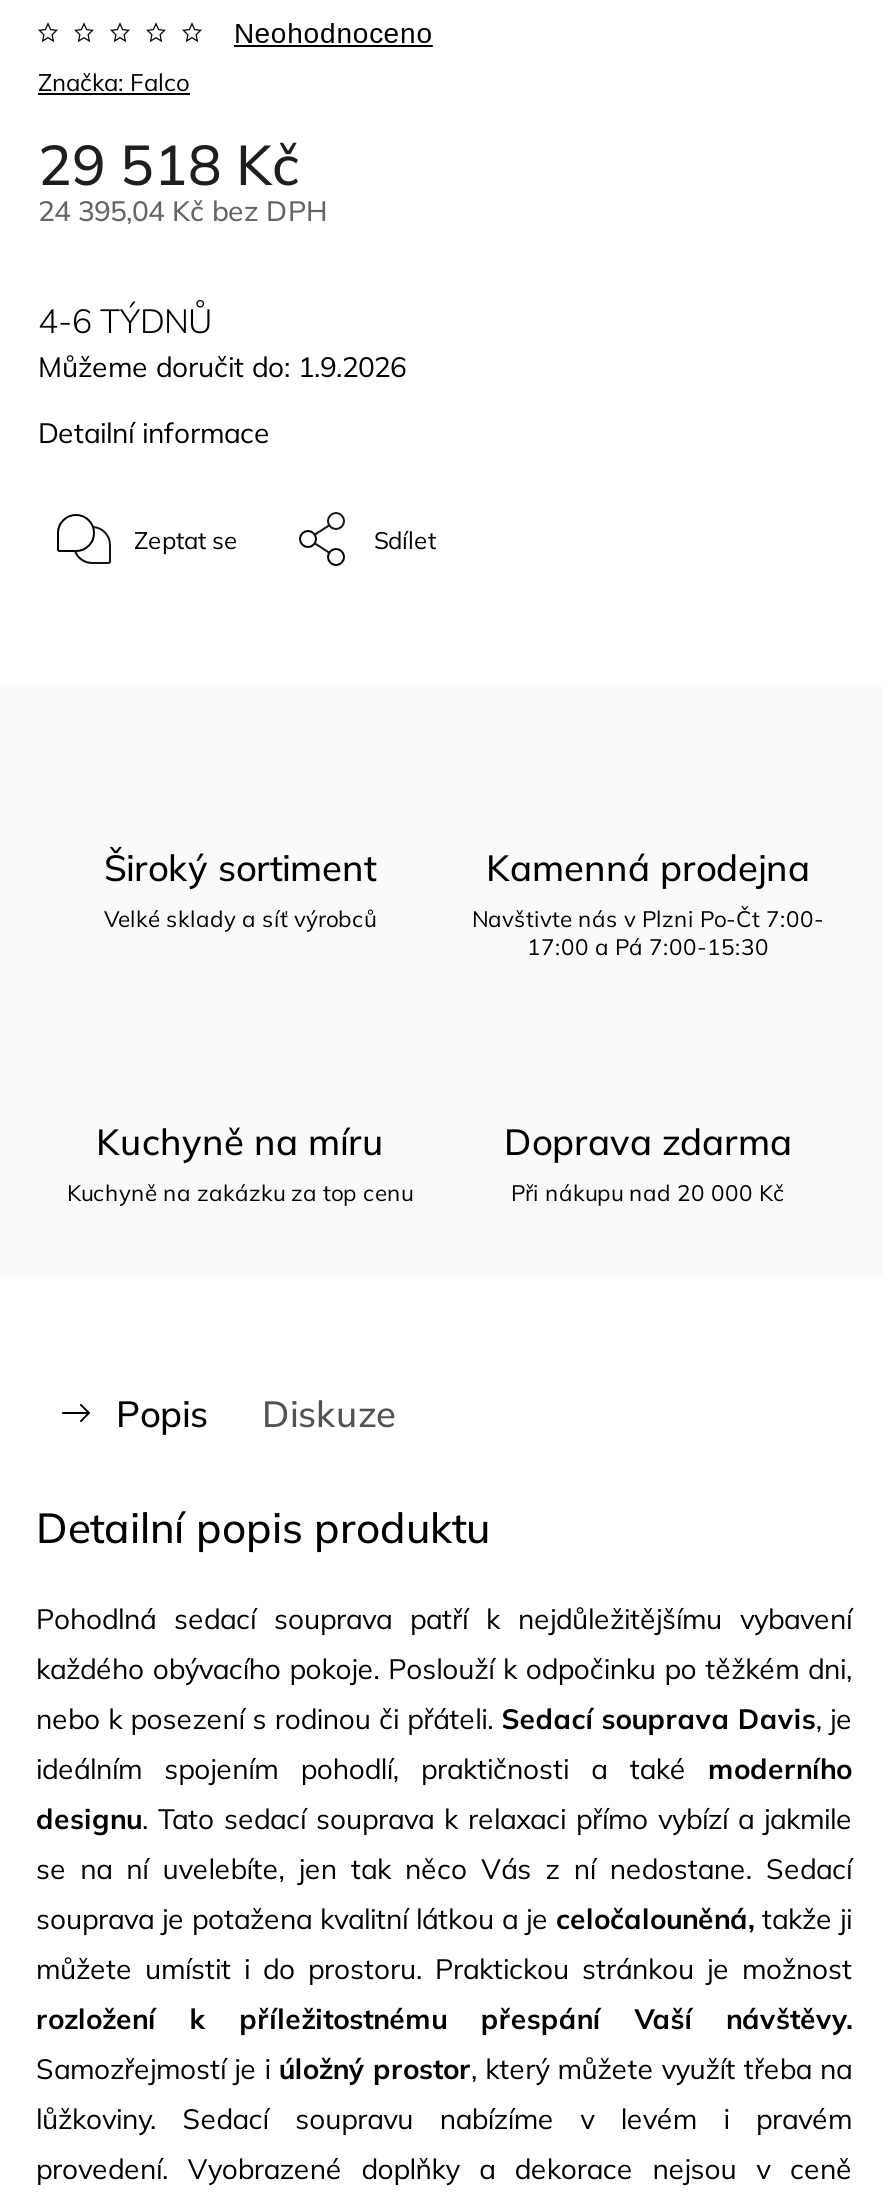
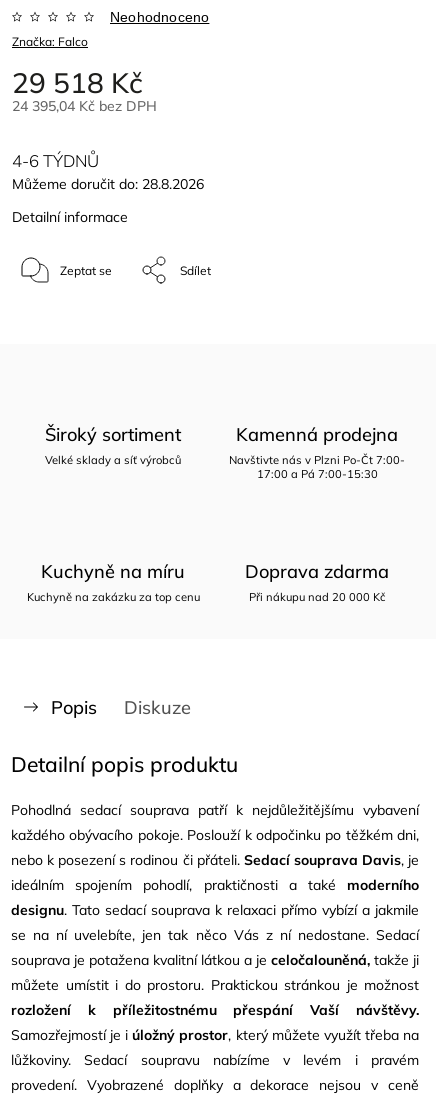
- Můžeme doručit do: 1.9.2026
+ Můžeme doručit do: 28.8.2026
